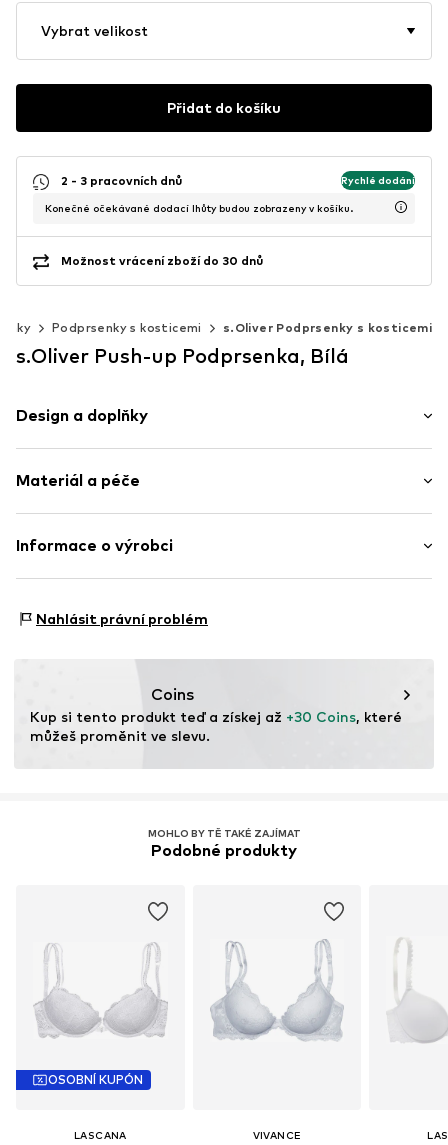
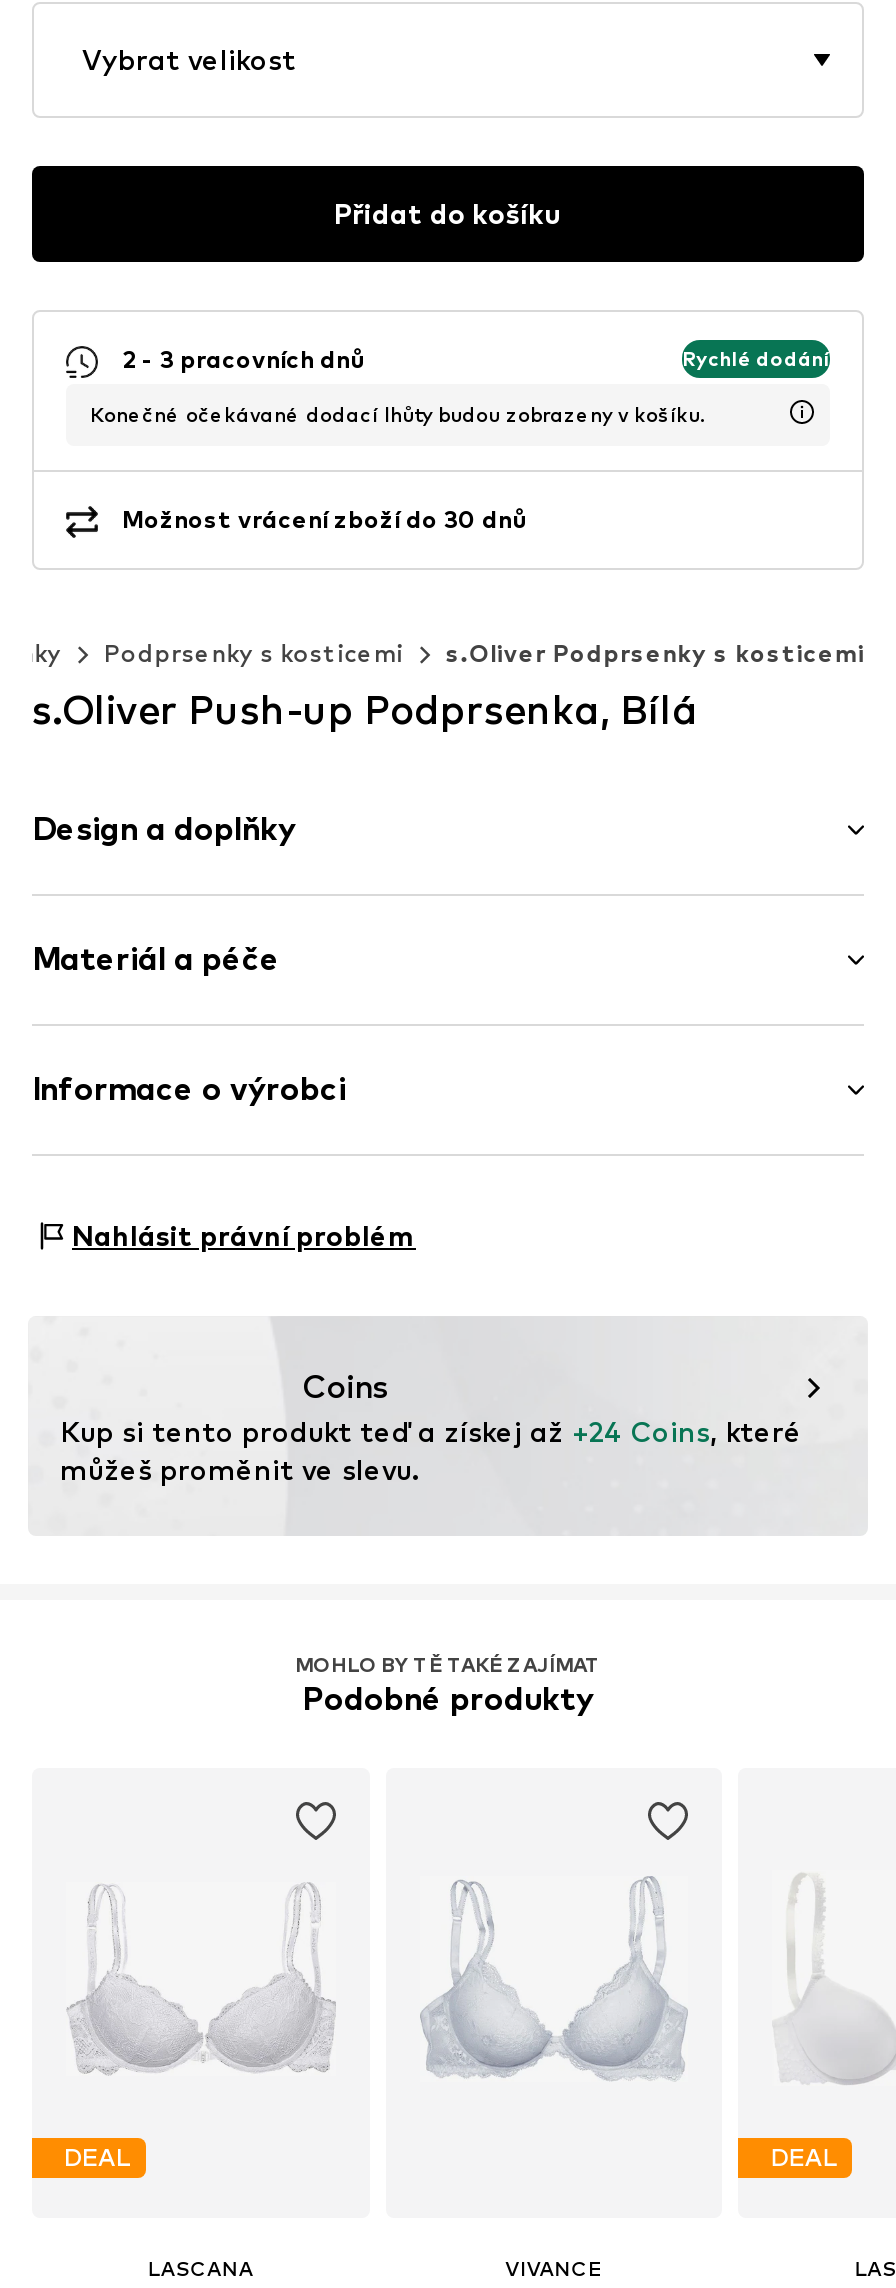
- Kup si tento produkt teď a získej až +30 Coins, které
+ Kup si tento produkt teď a získej až +24 Coins, které

+ DEAL

- OSOBNÍ KUPÓN
+ DEAL
